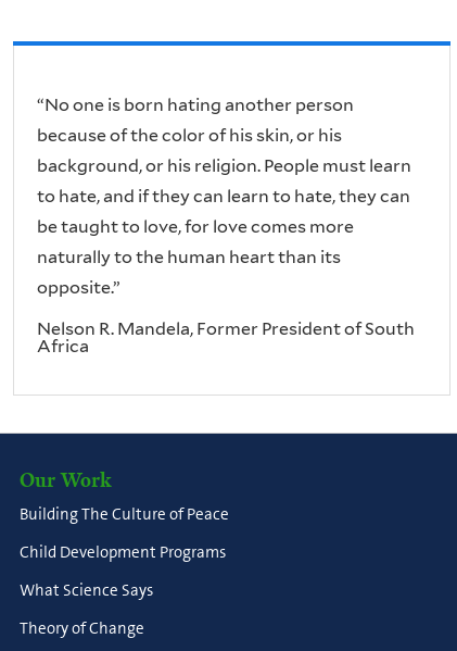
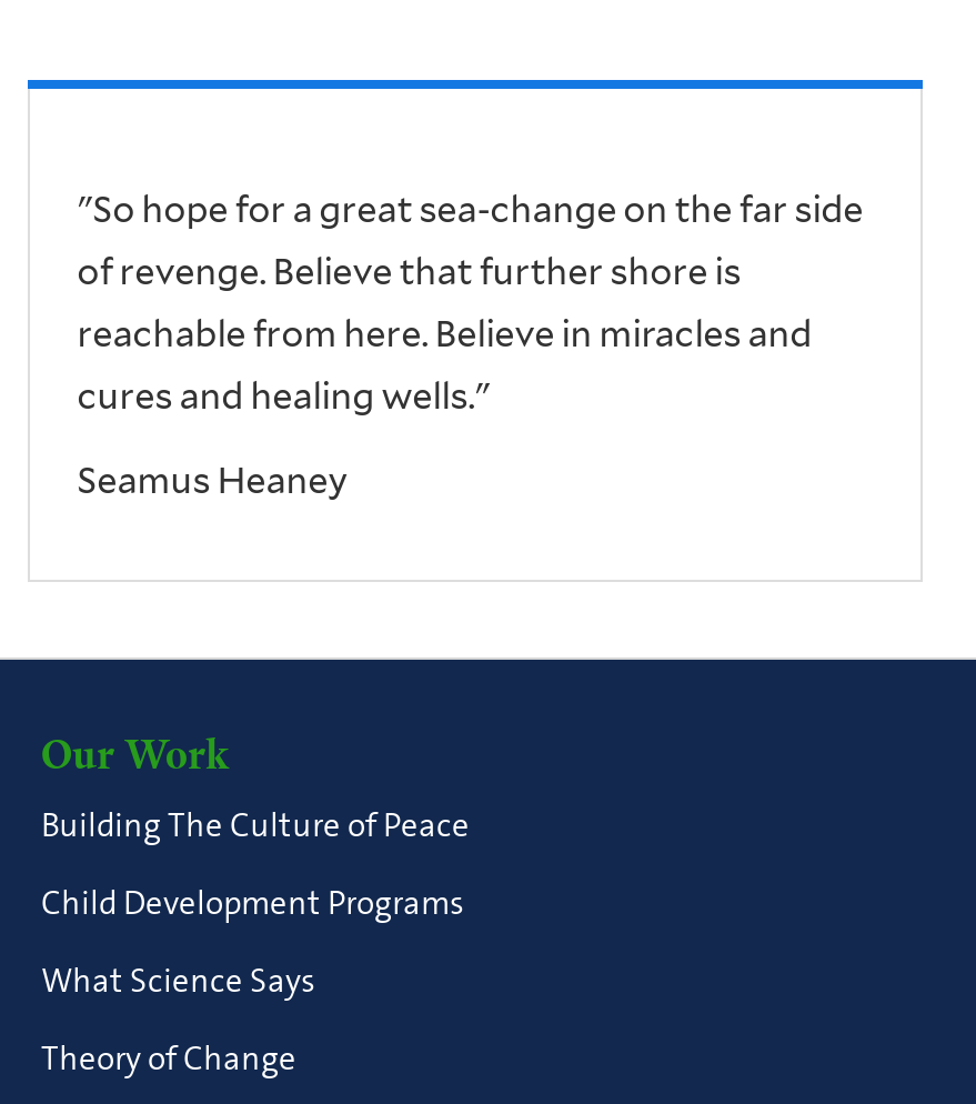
- “No one is born hating another person
- because of the color of his skin, or his
- background, or his religion. People must learn
- to hate, and if they can learn to hate, they can
- be taught to love, for love comes more
- naturally to the human heart than its
- opposite.”
- Nelson R. Mandela, Former President of South
- Africa
+ "So hope for a great sea-change on the far side
+ of revenge. Believe that further shore is
+ reachable from here. Believe in miracles and
+ cures and healing wells."
+ Seamus Heaney
